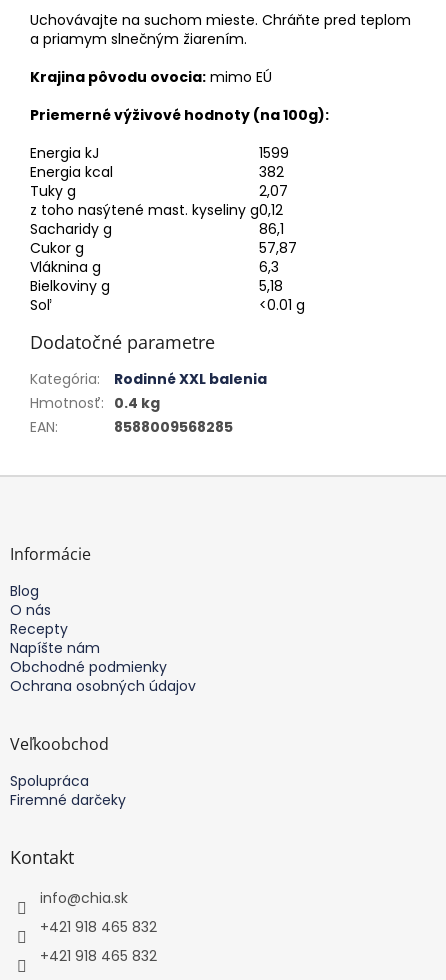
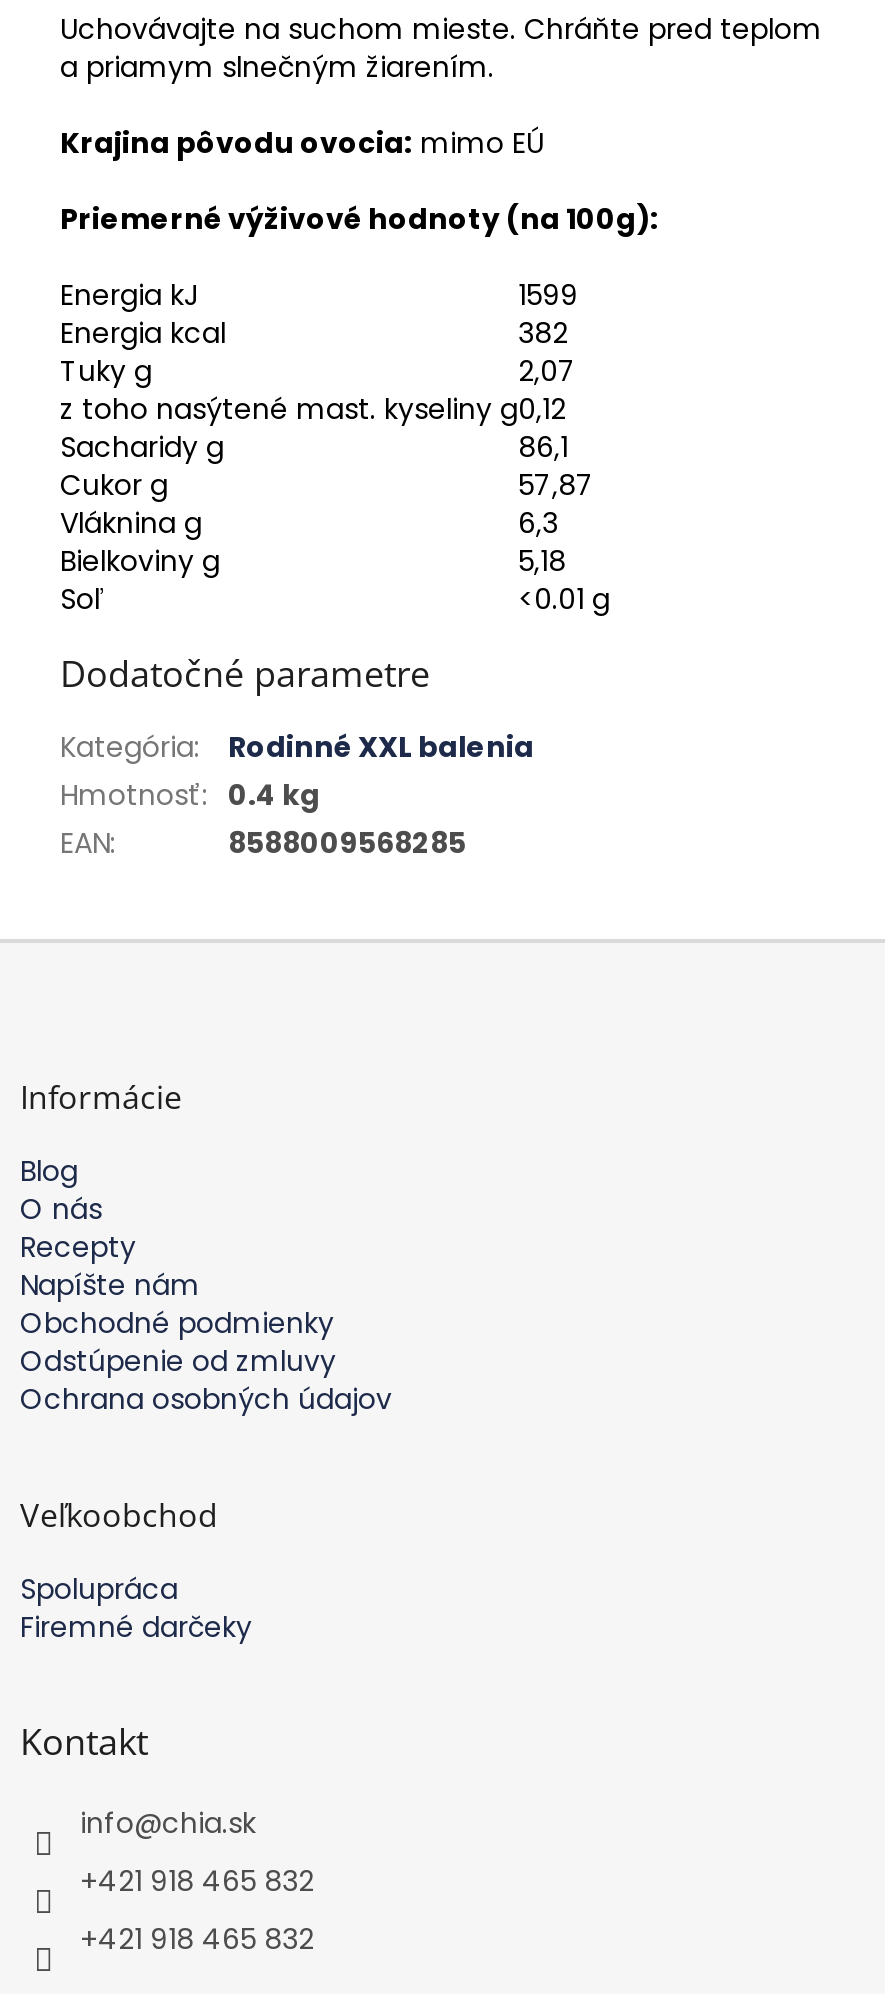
+ Odstúpenie od zmluvy
